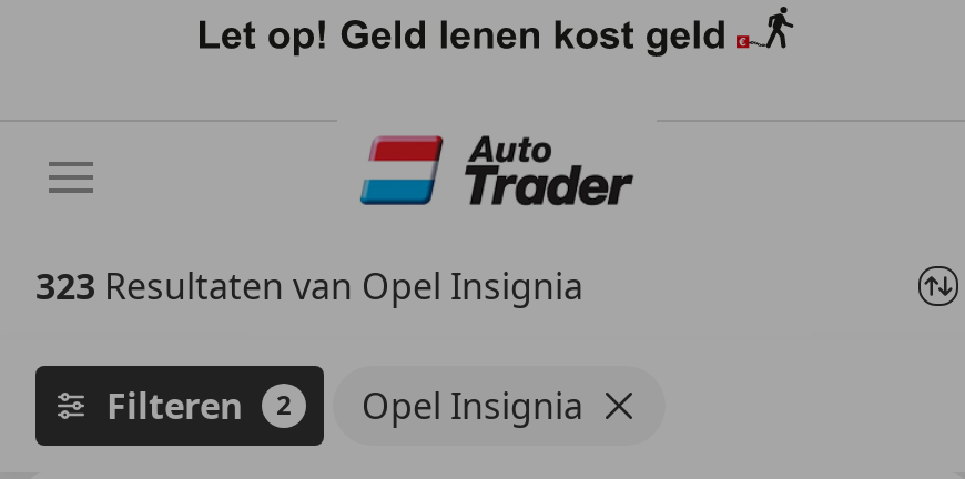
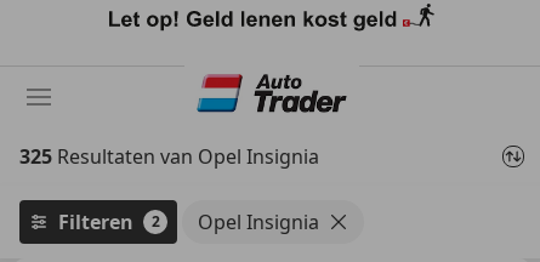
- 323 Resultaten van Opel Insignia
+ 325 Resultaten van Opel Insignia
